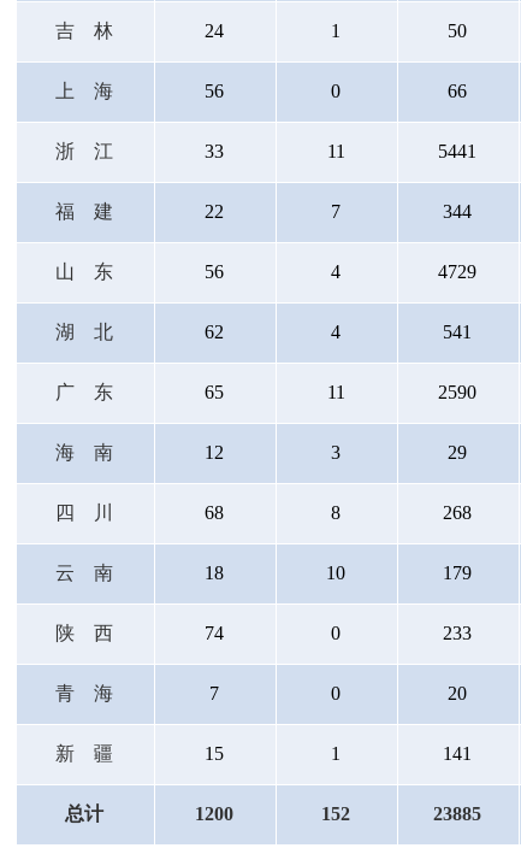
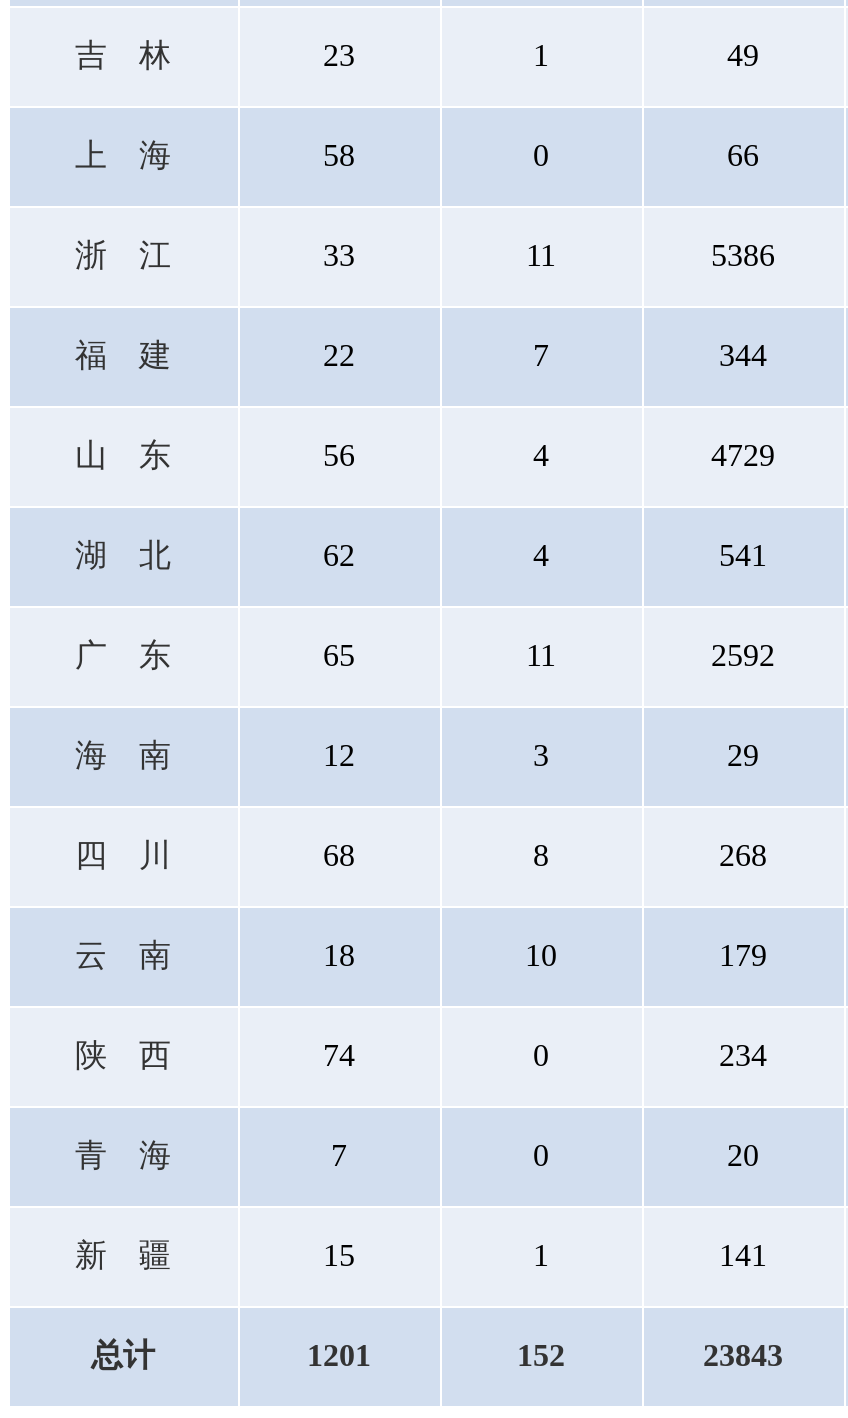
- 24
+ 23

- 50
+ 49

- 56
+ 58

- 5441
+ 5386

- 2590
+ 2592

- 233
+ 234

- 1200
+ 1201

- 23885
+ 23843
